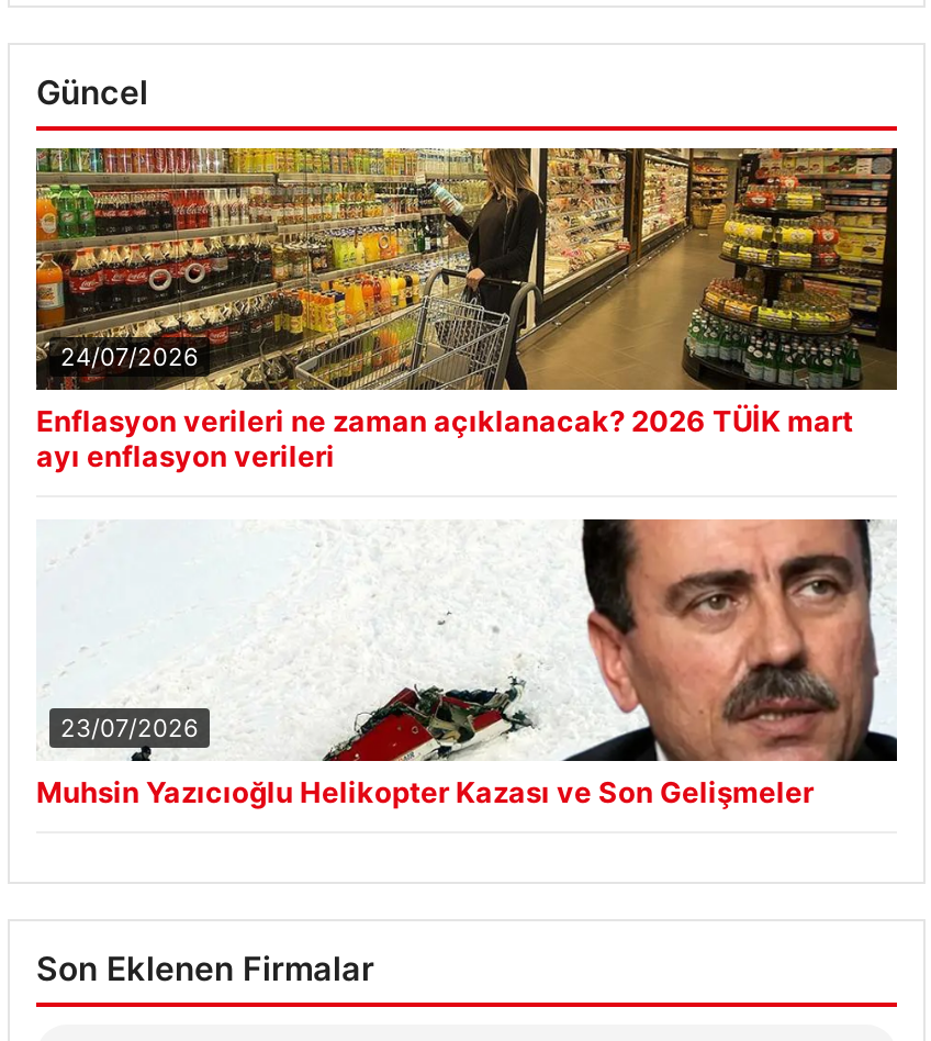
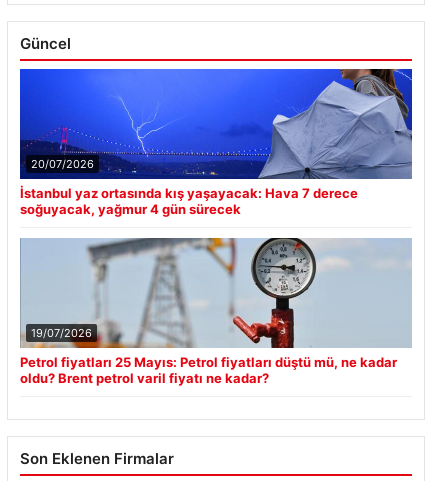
- [image]
- 24/07/2026
+ [image]
+ 20/07/2026

- Enflasyon verileri ne zaman açıklanacak? 2026 TÜİK mart
- ayı enflasyon verileri
+ İstanbul yaz ortasında kış yaşayacak: Hava 7 derece
+ soğuyacak, yağmur 4 gün sürecek

- [image]
- 23/07/2026
+ [image]
+ 19/07/2026

- Muhsin Yazıcıoğlu Helikopter Kazası ve Son Gelişmeler
+ Petrol fiyatları 25 Mayıs: Petrol fiyatları düştü mü, ne kadar
+ oldu? Brent petrol varil fiyatı ne kadar?
